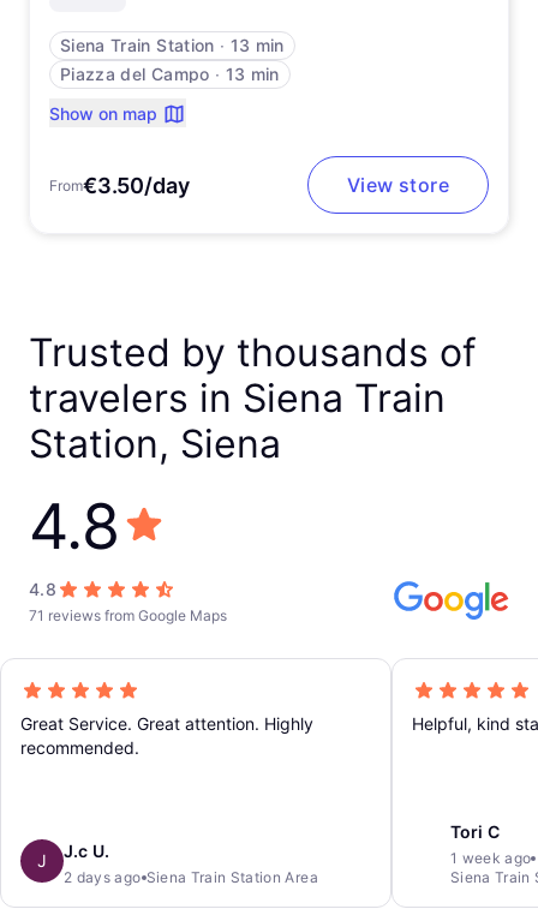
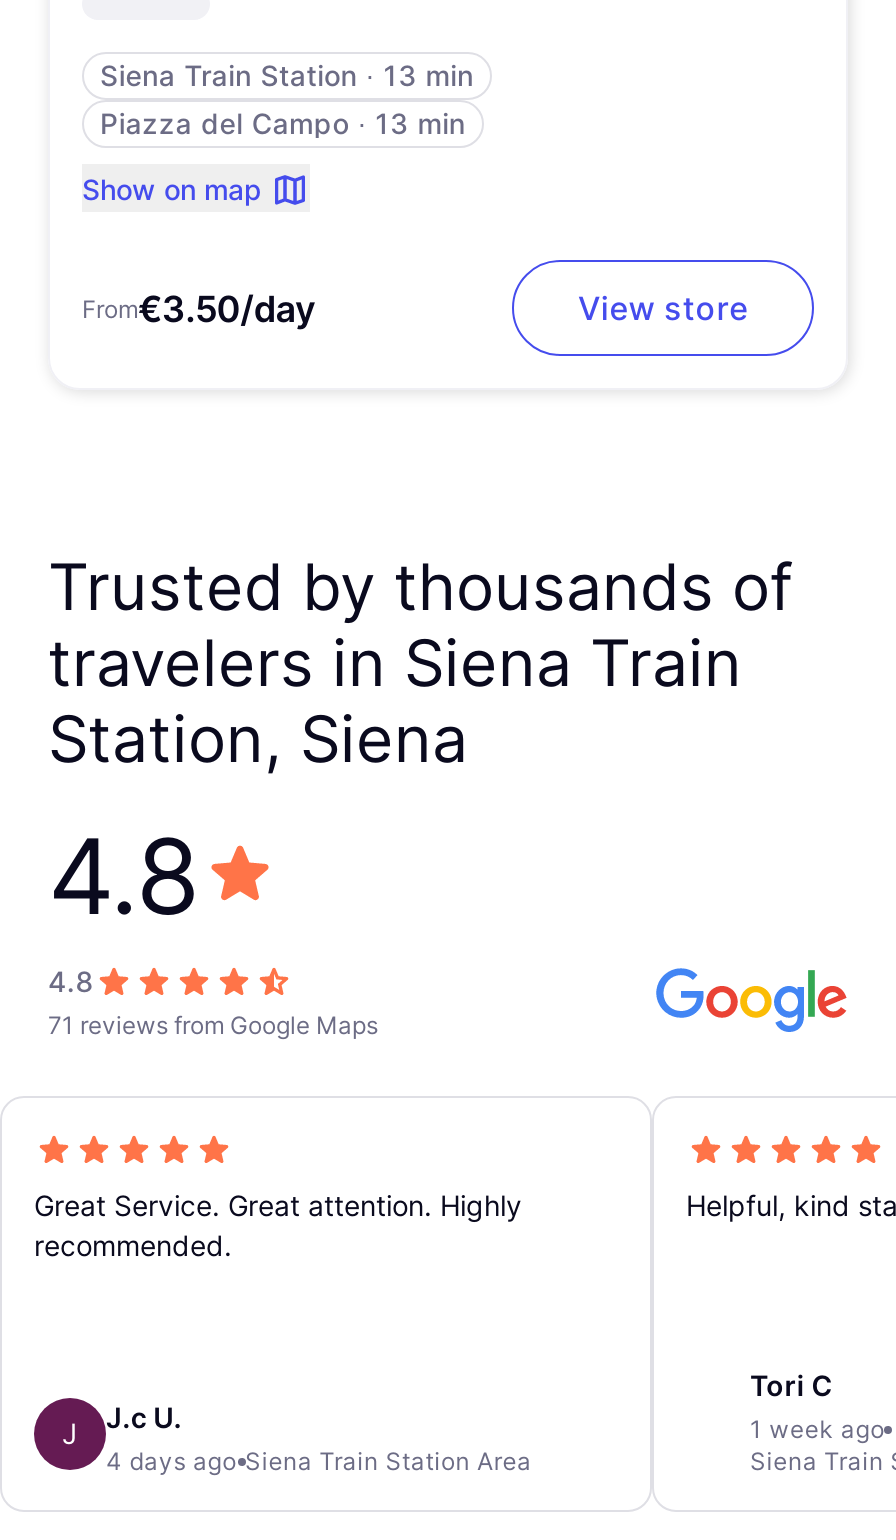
- 2 days ago Siena Train Station Area
+ 4 days ago Siena Train Station Area
